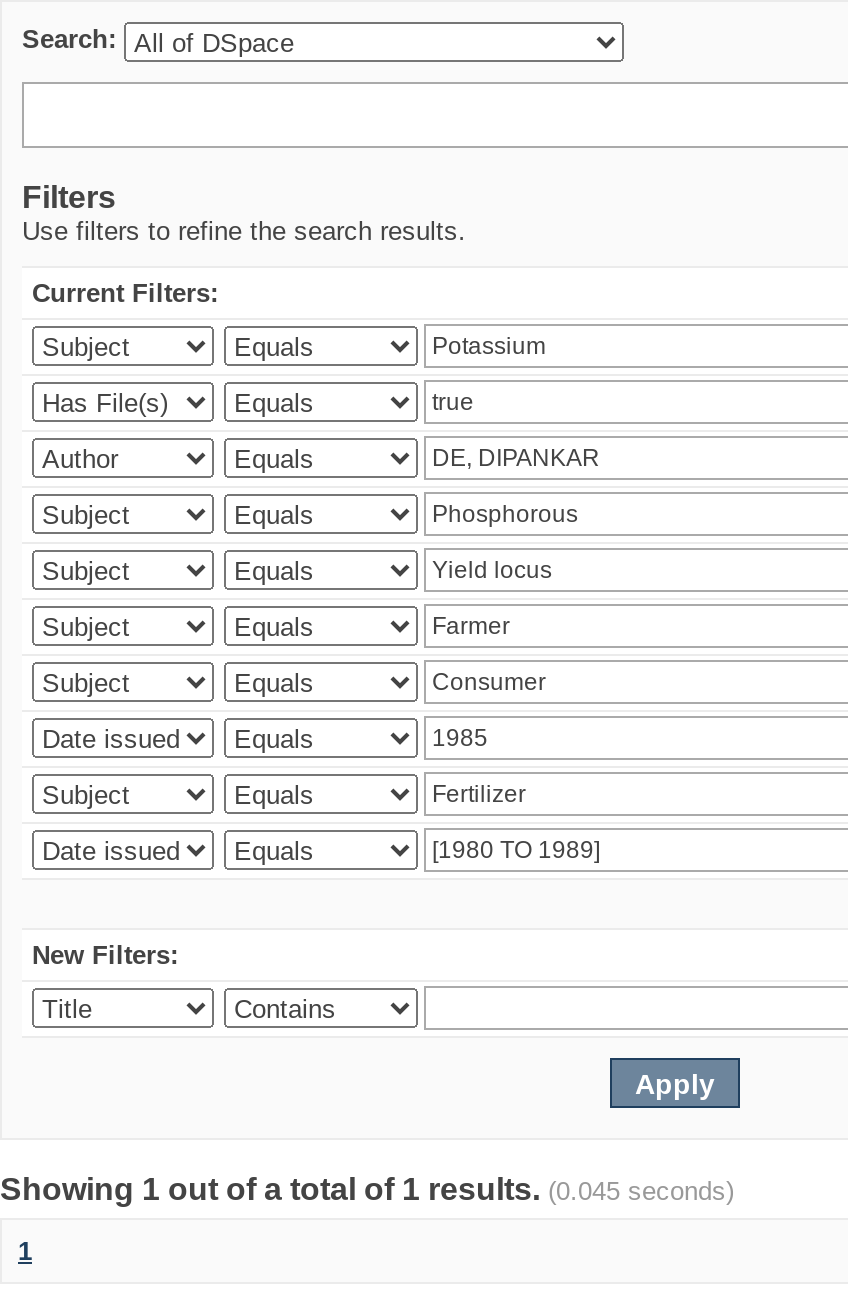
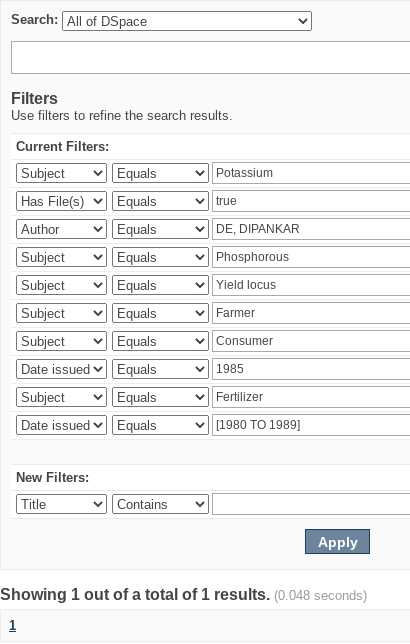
- Showing 1 out of a total of 1 results. (0.045 seconds)
+ Showing 1 out of a total of 1 results. (0.048 seconds)
